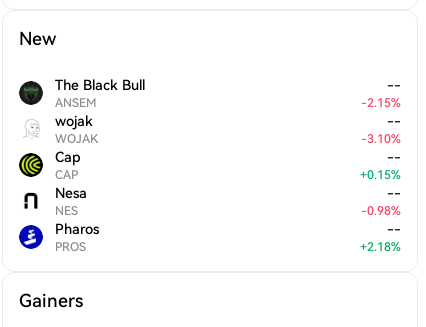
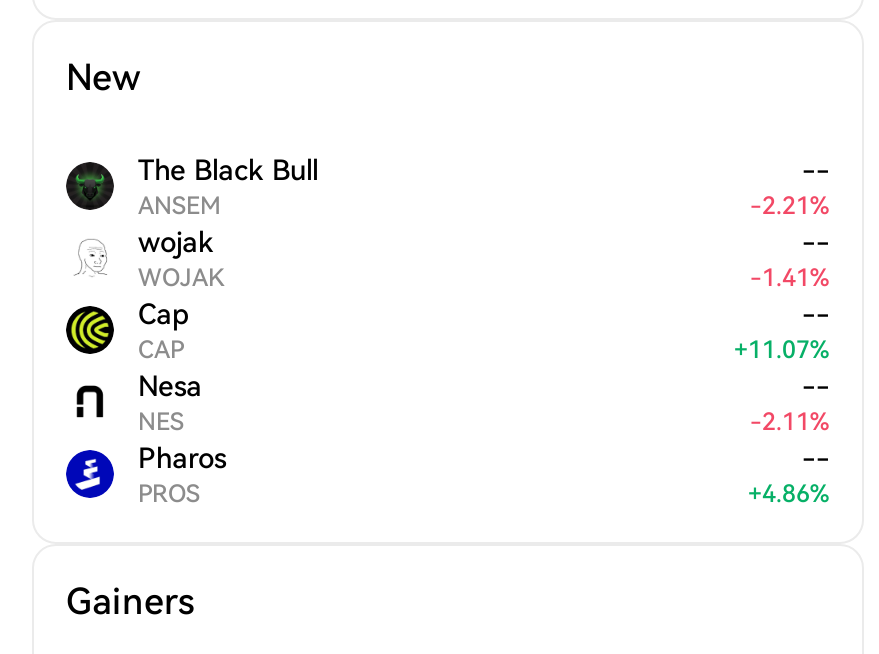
- -2.15%
+ -2.21%

- -3.10%
+ -1.41%

- +0.15%
+ +11.07%

- -0.98%
+ -2.11%

- +2.18%
+ +4.86%
